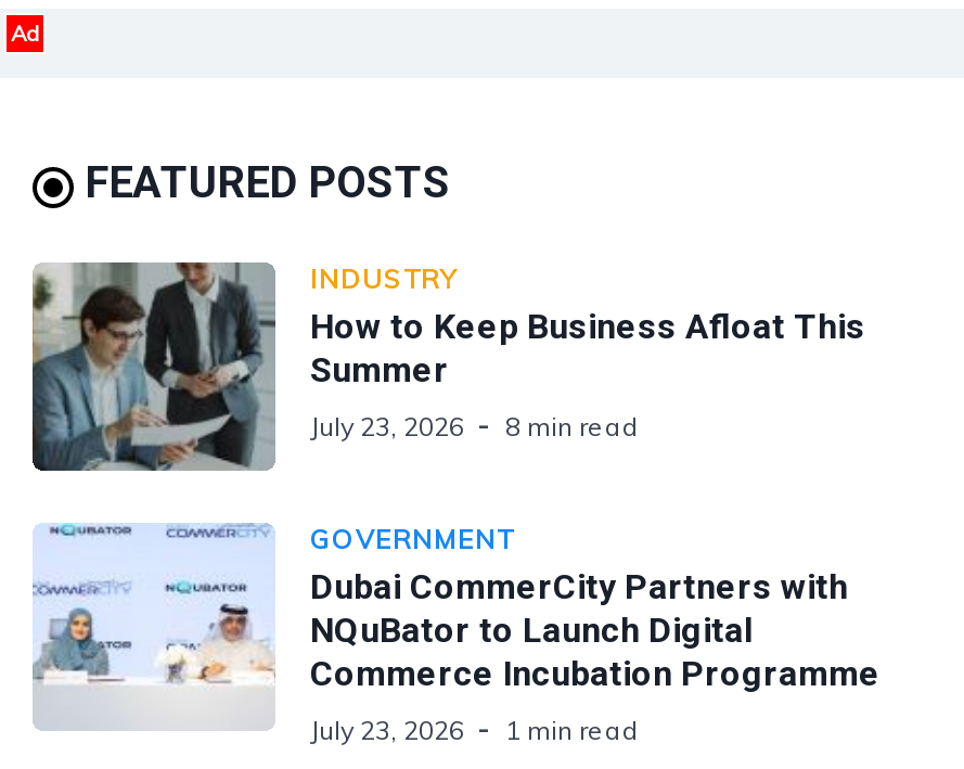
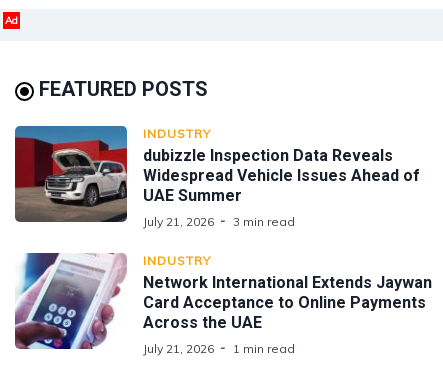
- [image]
- How to Keep Business Afloat This
- Summer
+ [image]
+ dubizzle Inspection Data Reveals
+ Widespread Vehicle Issues Ahead of
+ UAE Summer

- July 23, 2026
- 8 min read
+ July 21, 2026
+ 3 min read

- [image]
- GOVERNMENT
- Dubai CommerCity Partners with
- NQuBator to Launch Digital
- Commerce Incubation Programme
+ [image]
+ INDUSTRY
+ Network International Extends Jaywan
+ Card Acceptance to Online Payments
+ Across the UAE

- July 23, 2026 1 min read
+ July 21, 2026 1 min read
